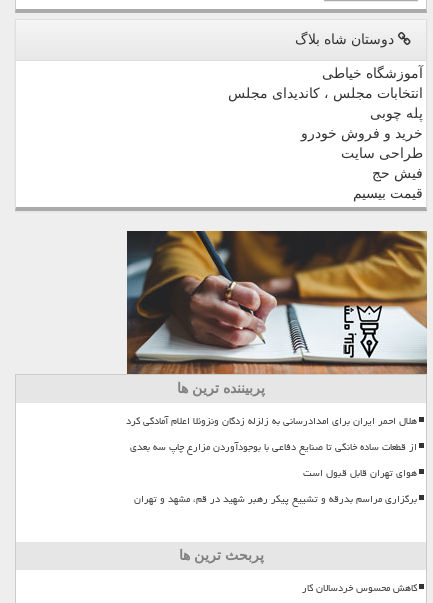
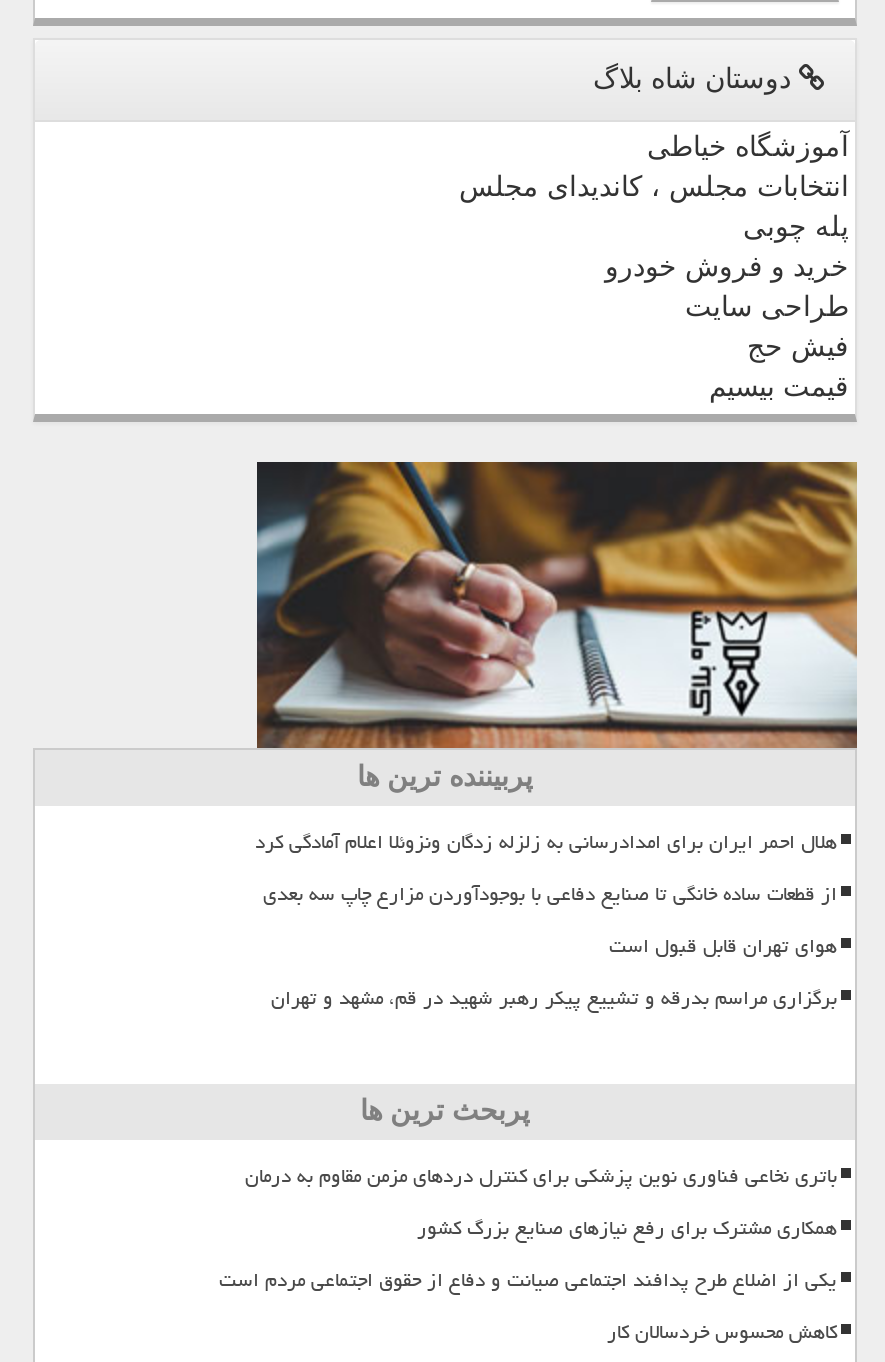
+ باتری نخاعی فناوری نوین پزشکی برای کنترل دردهای مزمن مقاوم به درمان
+ همکاری مشترک برای رفع نیازهای صنایع بزرگ کشور
+ یکی از اضلاع طرح پدافند اجتماعی صیانت و دفاع از حقوق اجتماعی مردم است
